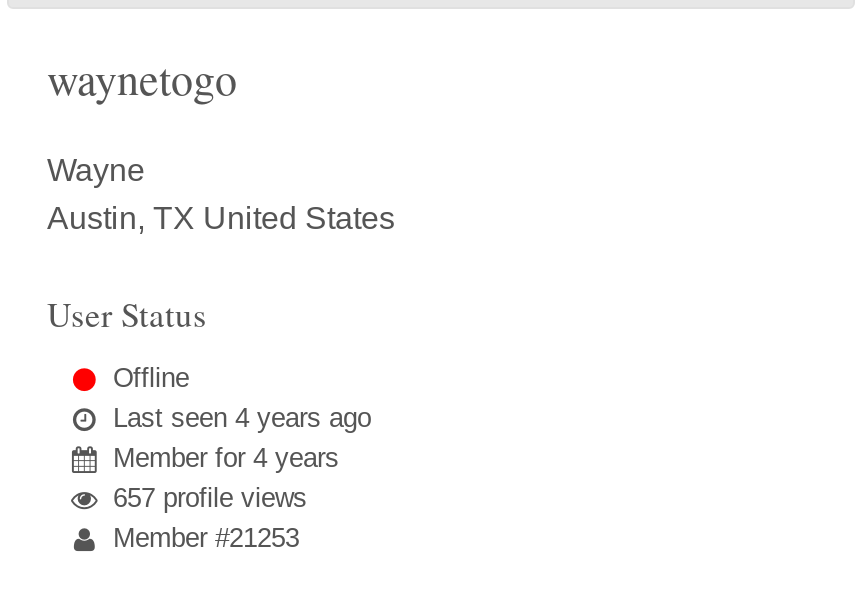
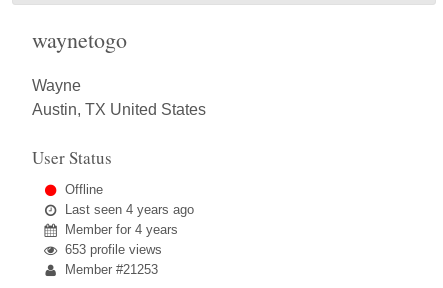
- 657 profile views
+ 653 profile views
